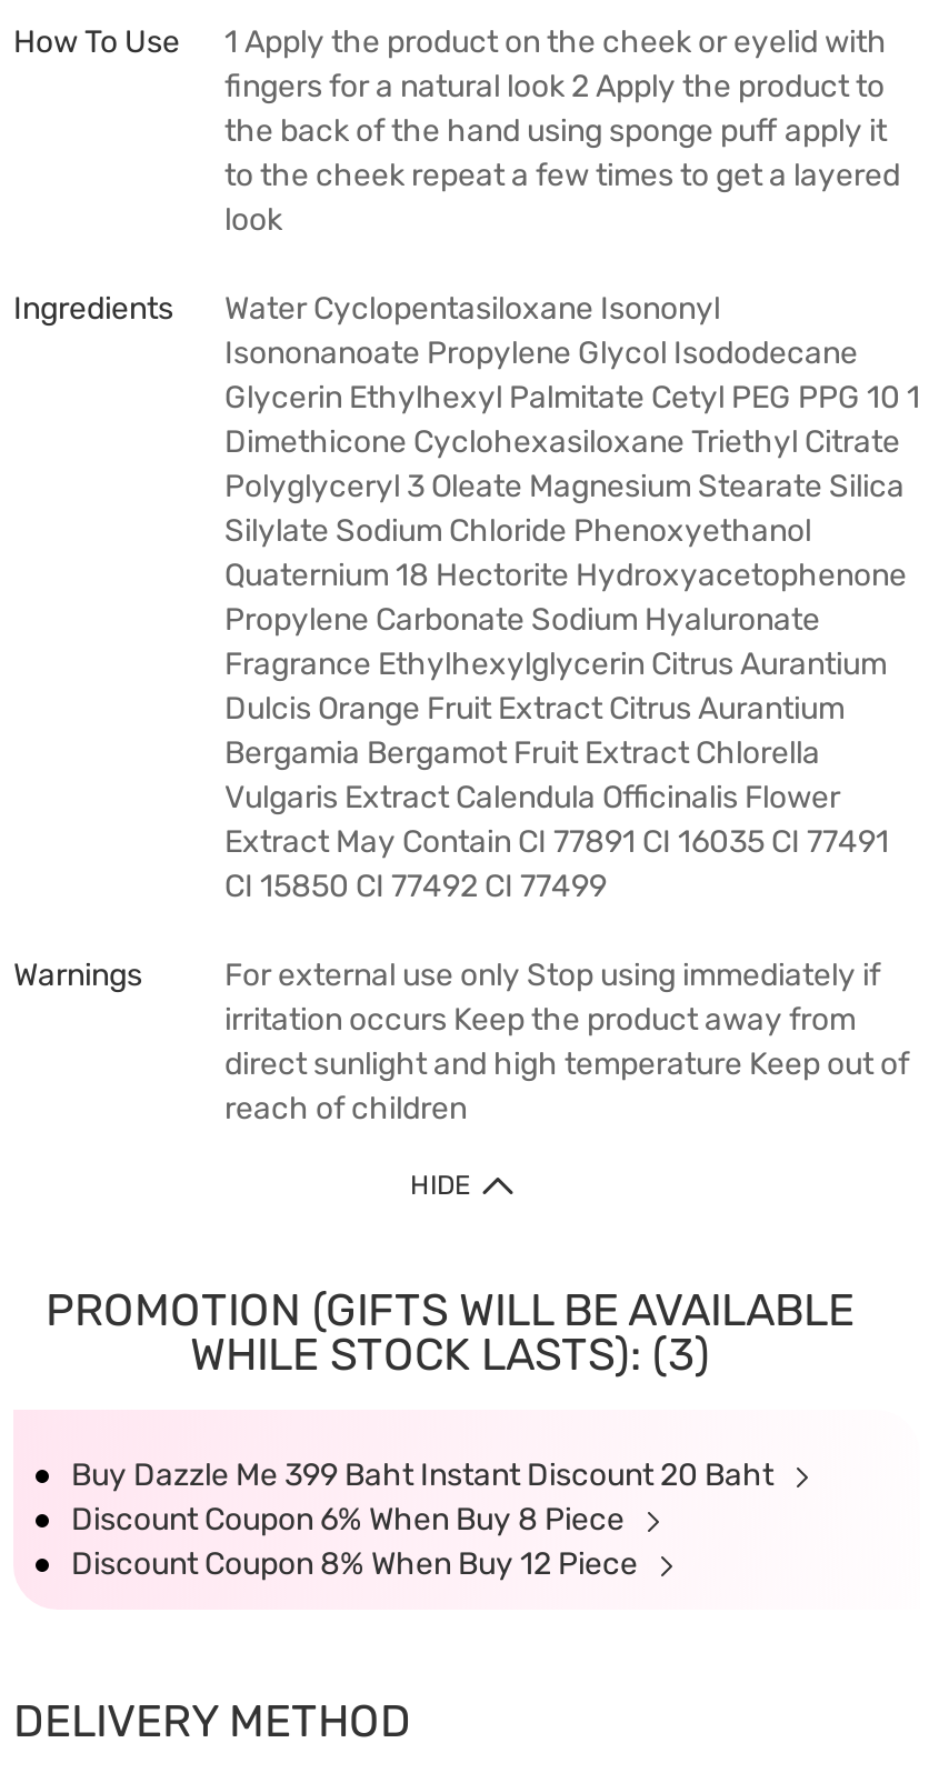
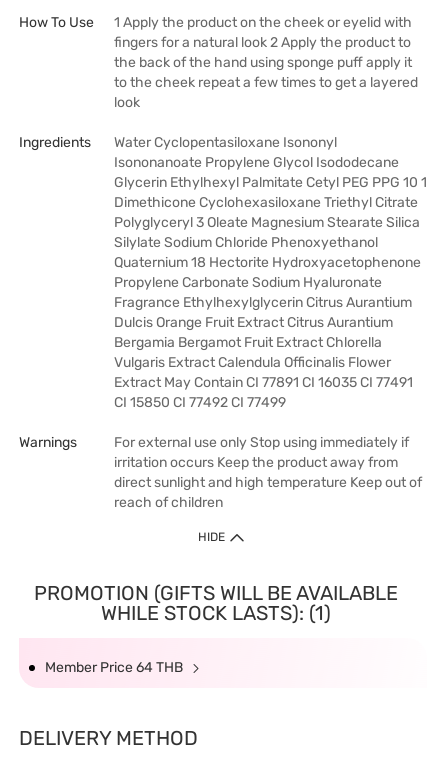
- WHILE STOCK LASTS): (3)
+ WHILE STOCK LASTS): (1)

- Buy Dazzle Me 399 Baht Instant Discount 20 Baht
- Discount Coupon 6% When Buy 8 Piece
- Discount Coupon 8% When Buy 12 Piece
+ Member Price 64 THB
